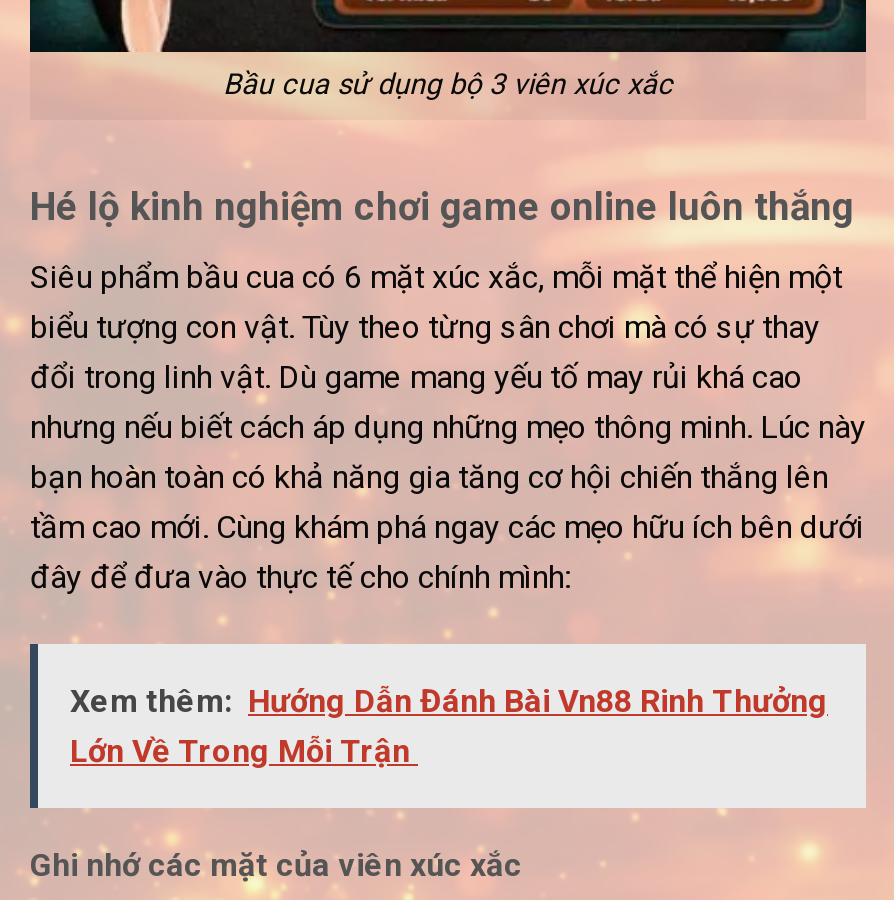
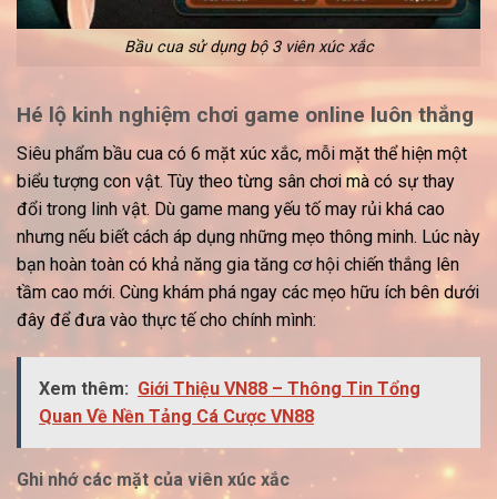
- Xem thêm: Hướng Dẫn Đánh Bài Vn88 Rinh Thưởng
- Lớn Về Trong Mỗi Trận
+ Xem thêm: Giới Thiệu VN88 – Thông Tin Tổng
+ Quan Về Nền Tảng Cá Cược VN88
